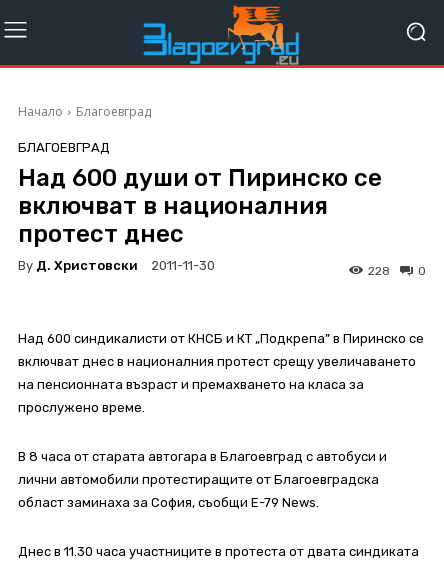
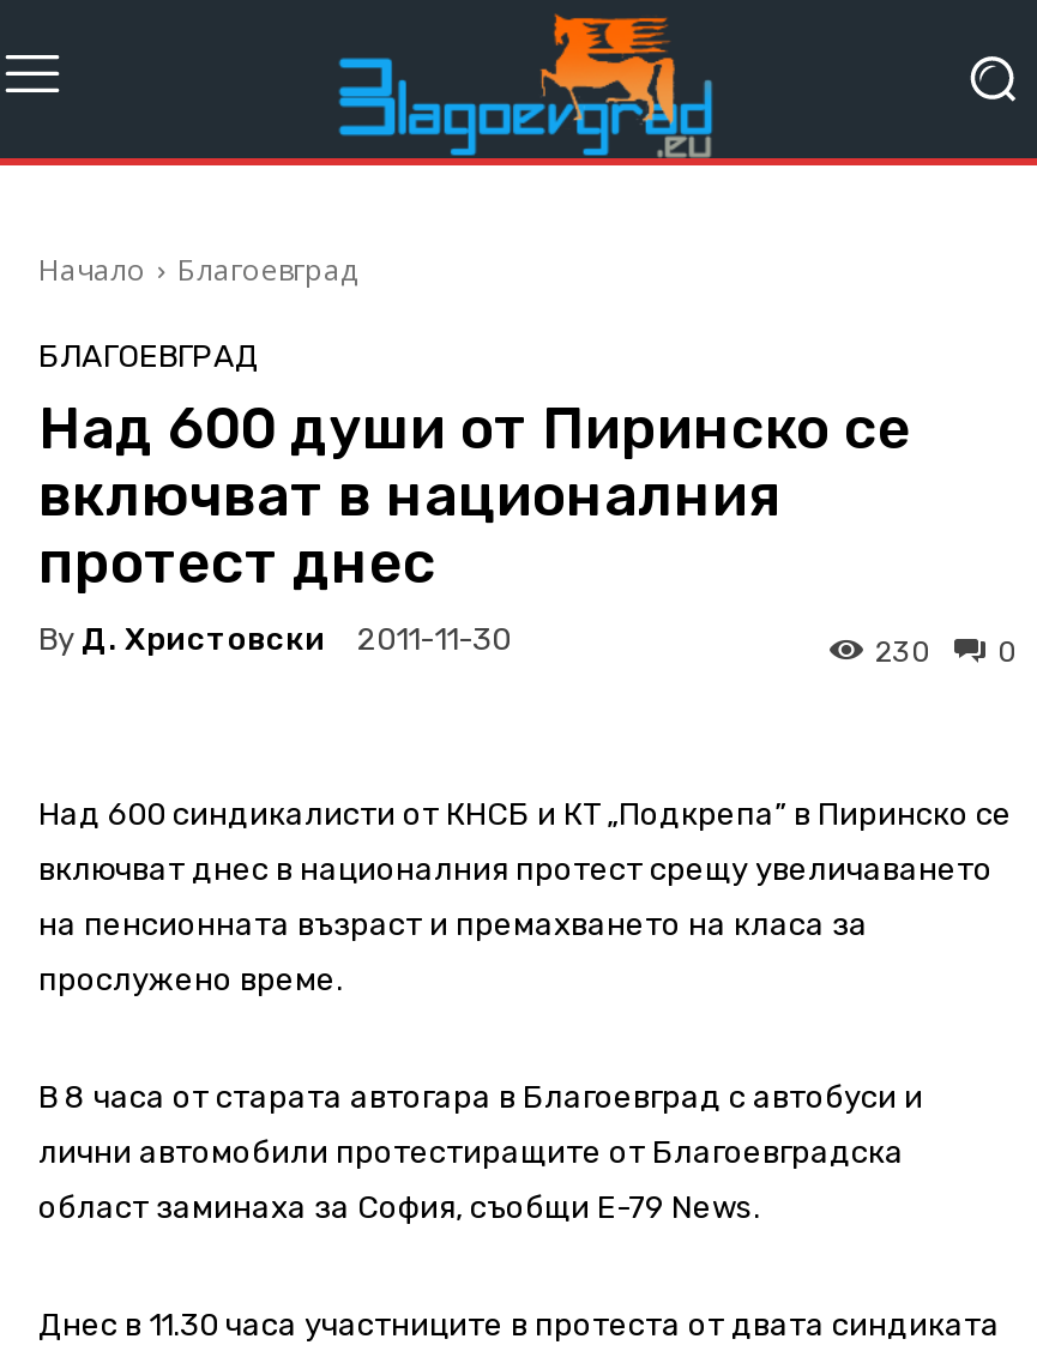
- 228 0
+ 230 0
